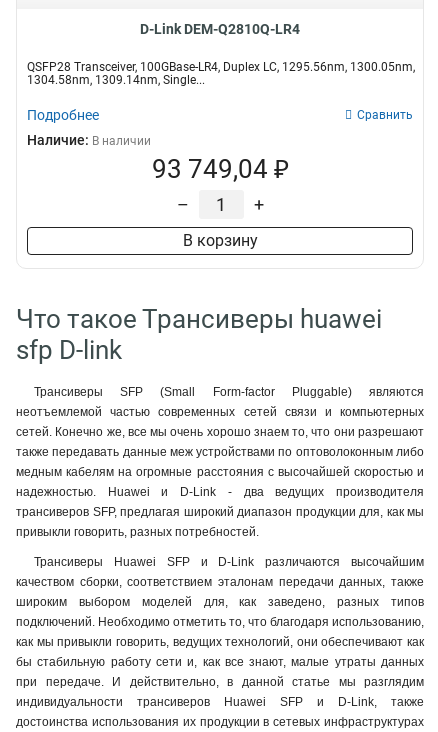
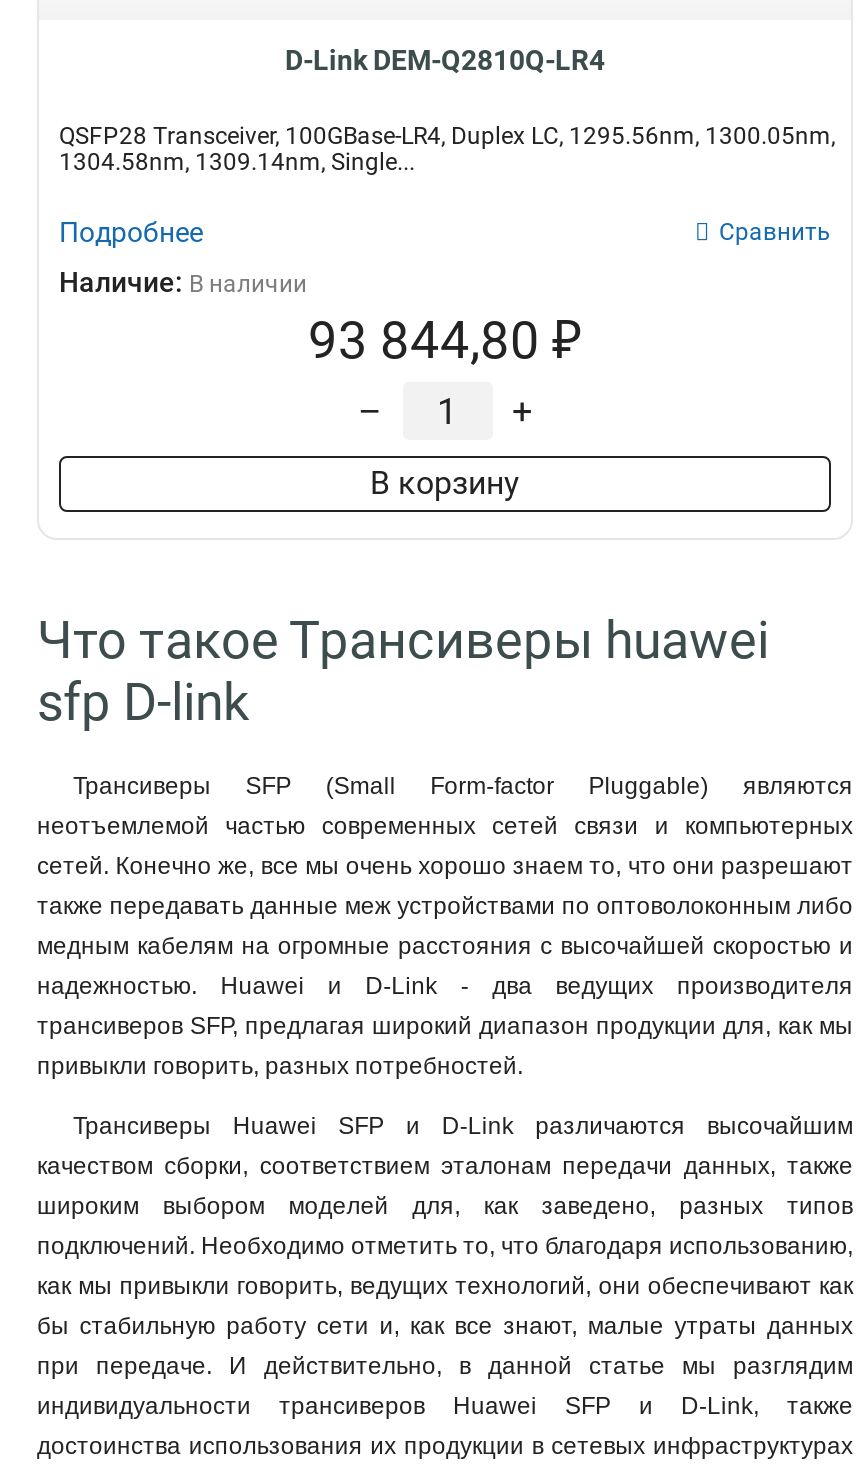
- 93 749,04 ₽
+ 93 844,80 ₽
